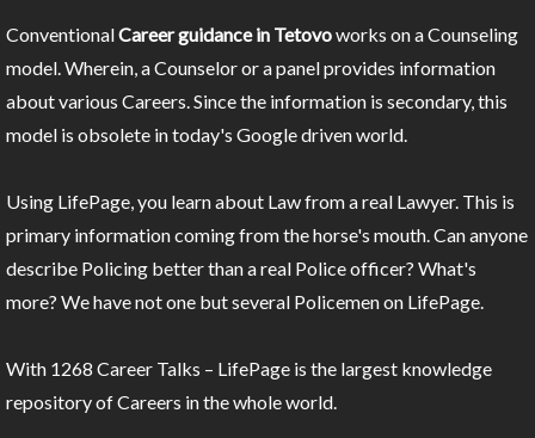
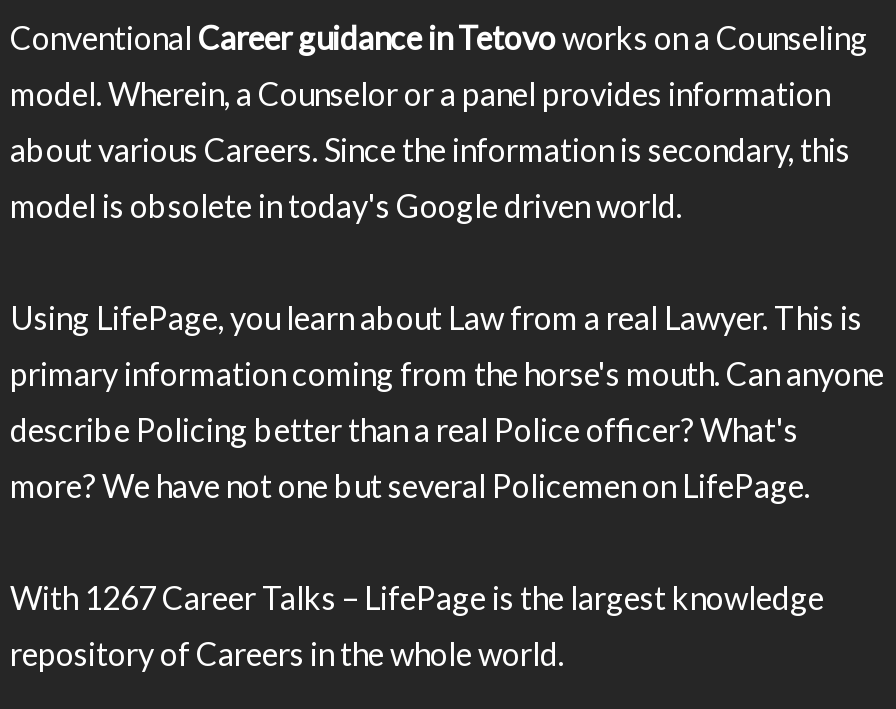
- With 1268 Career Talks – LifePage is the largest knowledge
+ With 1267 Career Talks – LifePage is the largest knowledge
